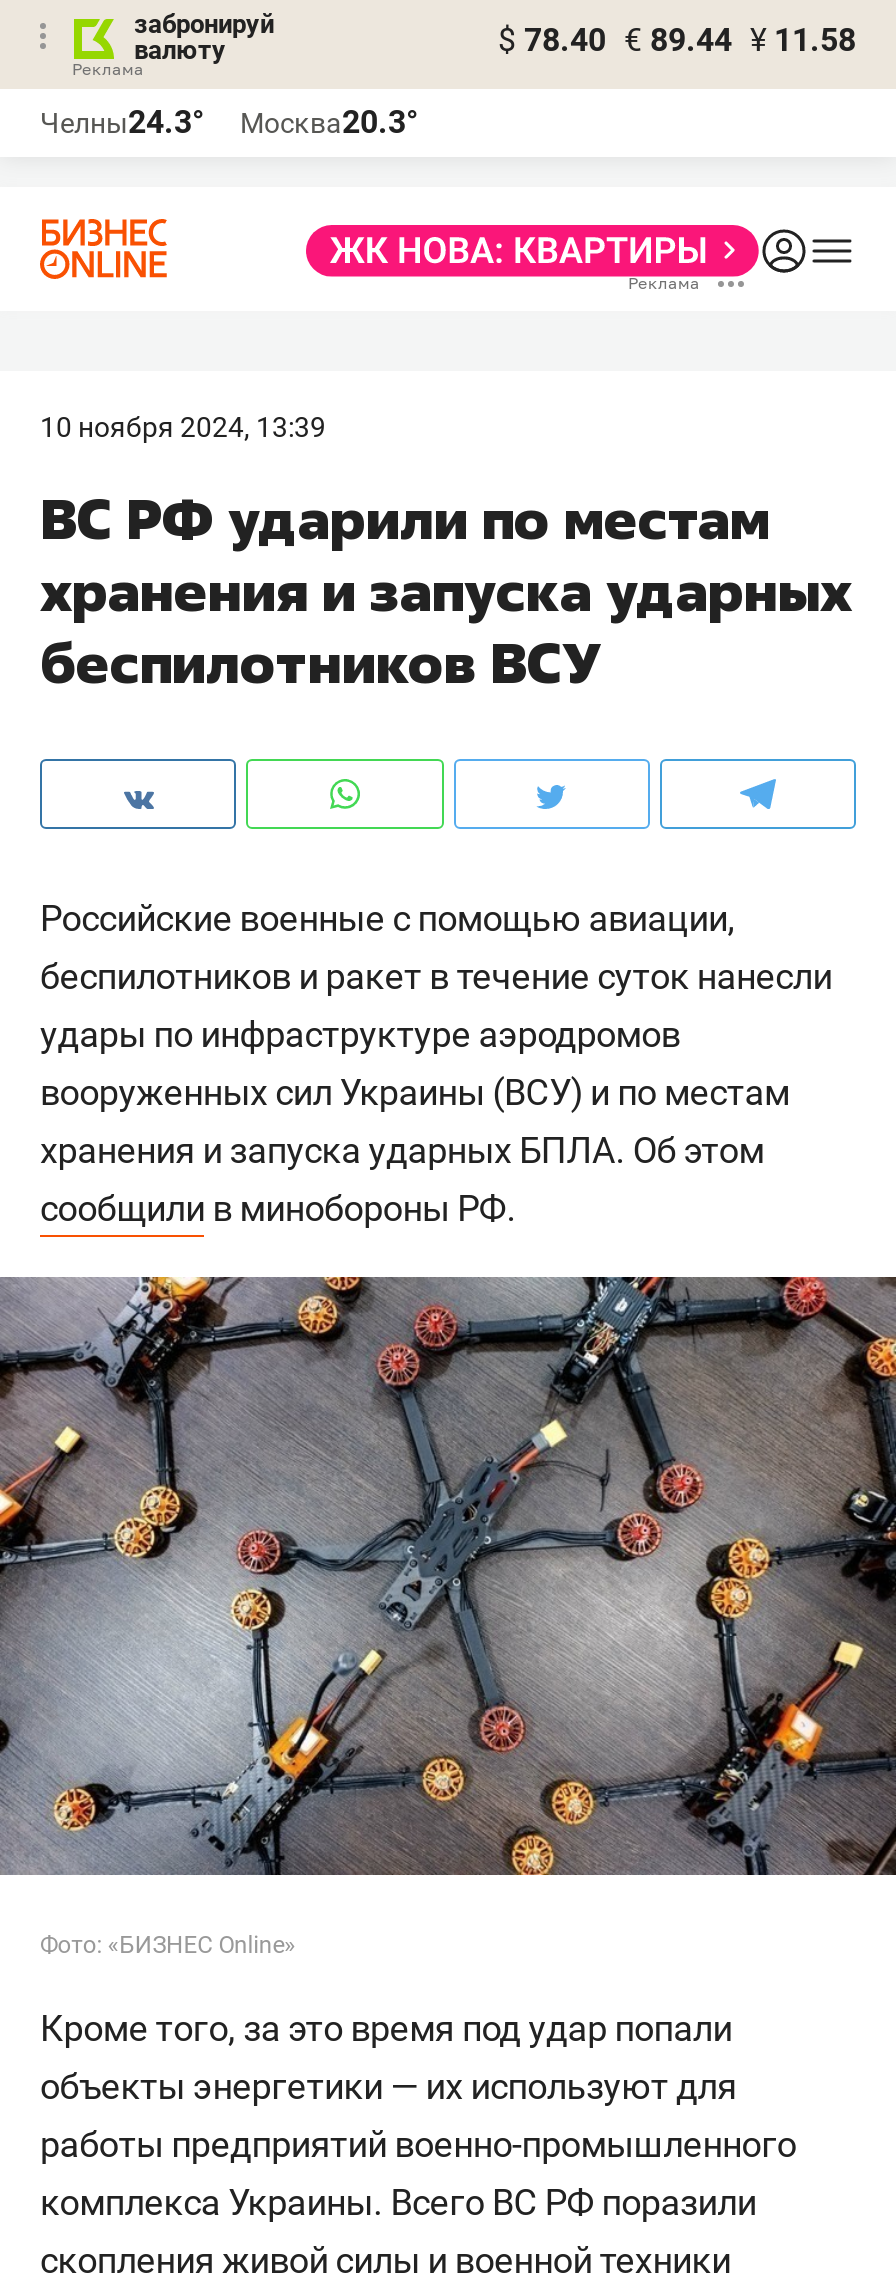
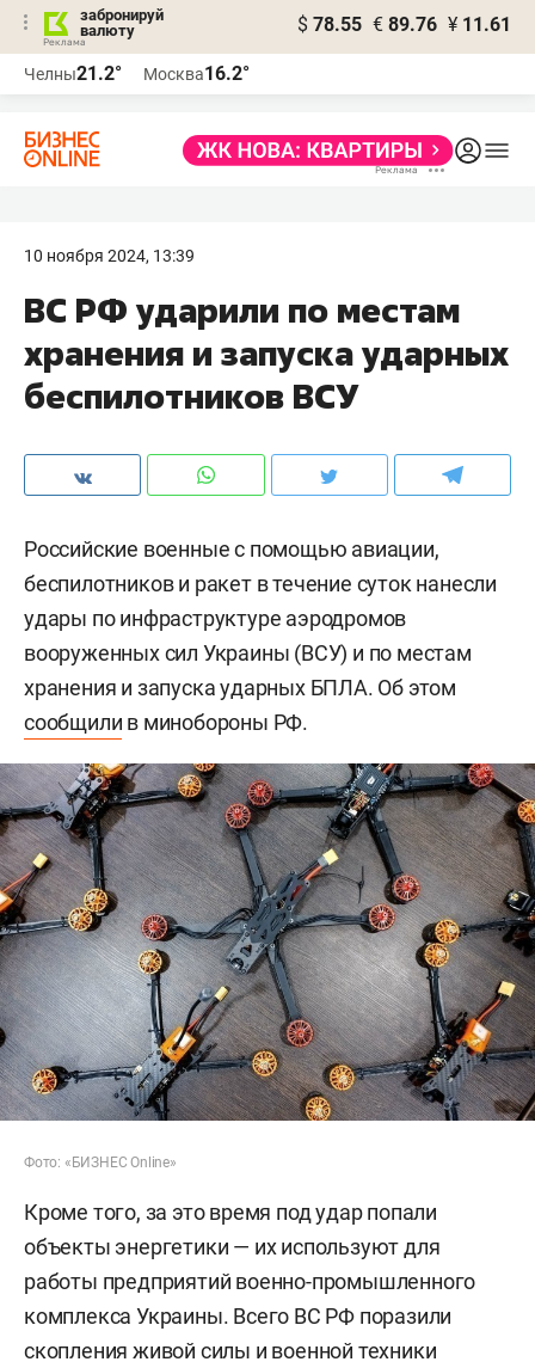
- $ 78.40 € 89.44 ¥ 11.58
+ $ 78.55 € 89.76 ¥ 11.61

- Челны24.3°
+ Челны21.2°

- Москва20.3°
+ Москва16.2°
